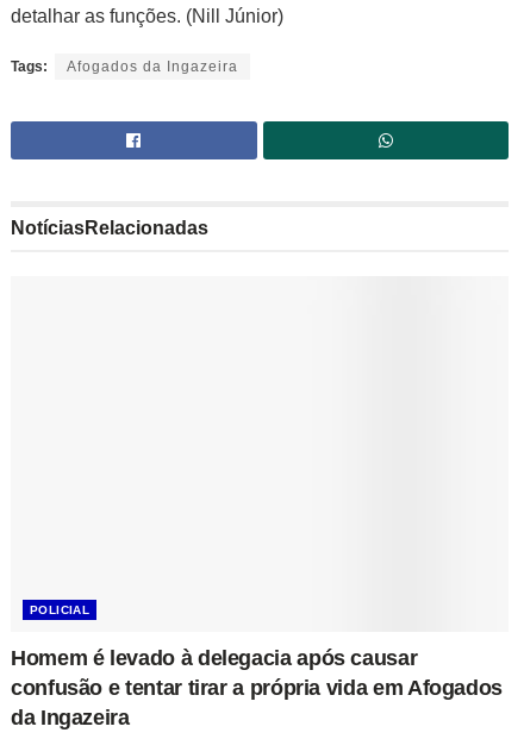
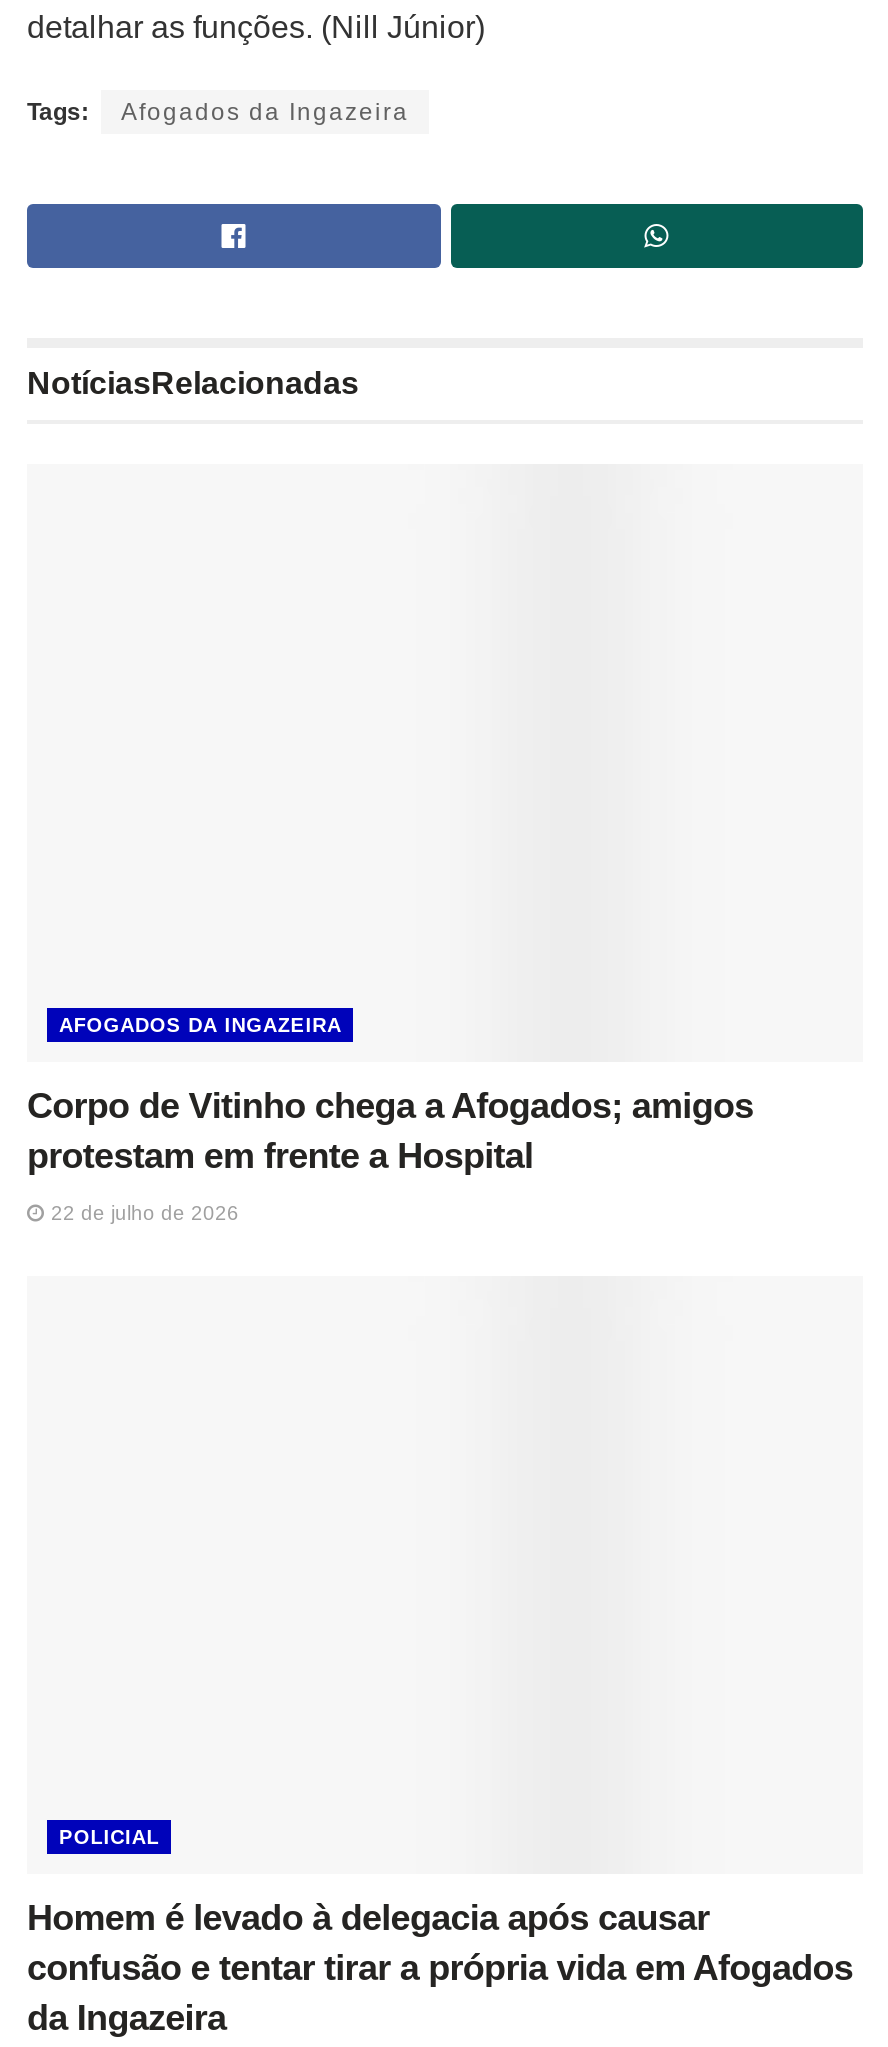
+ AFOGADOS DA INGAZEIRA
+ Corpo de Vitinho chega a Afogados; amigos
+ protestam em frente a Hospital
+ 22 de julho de 2026
